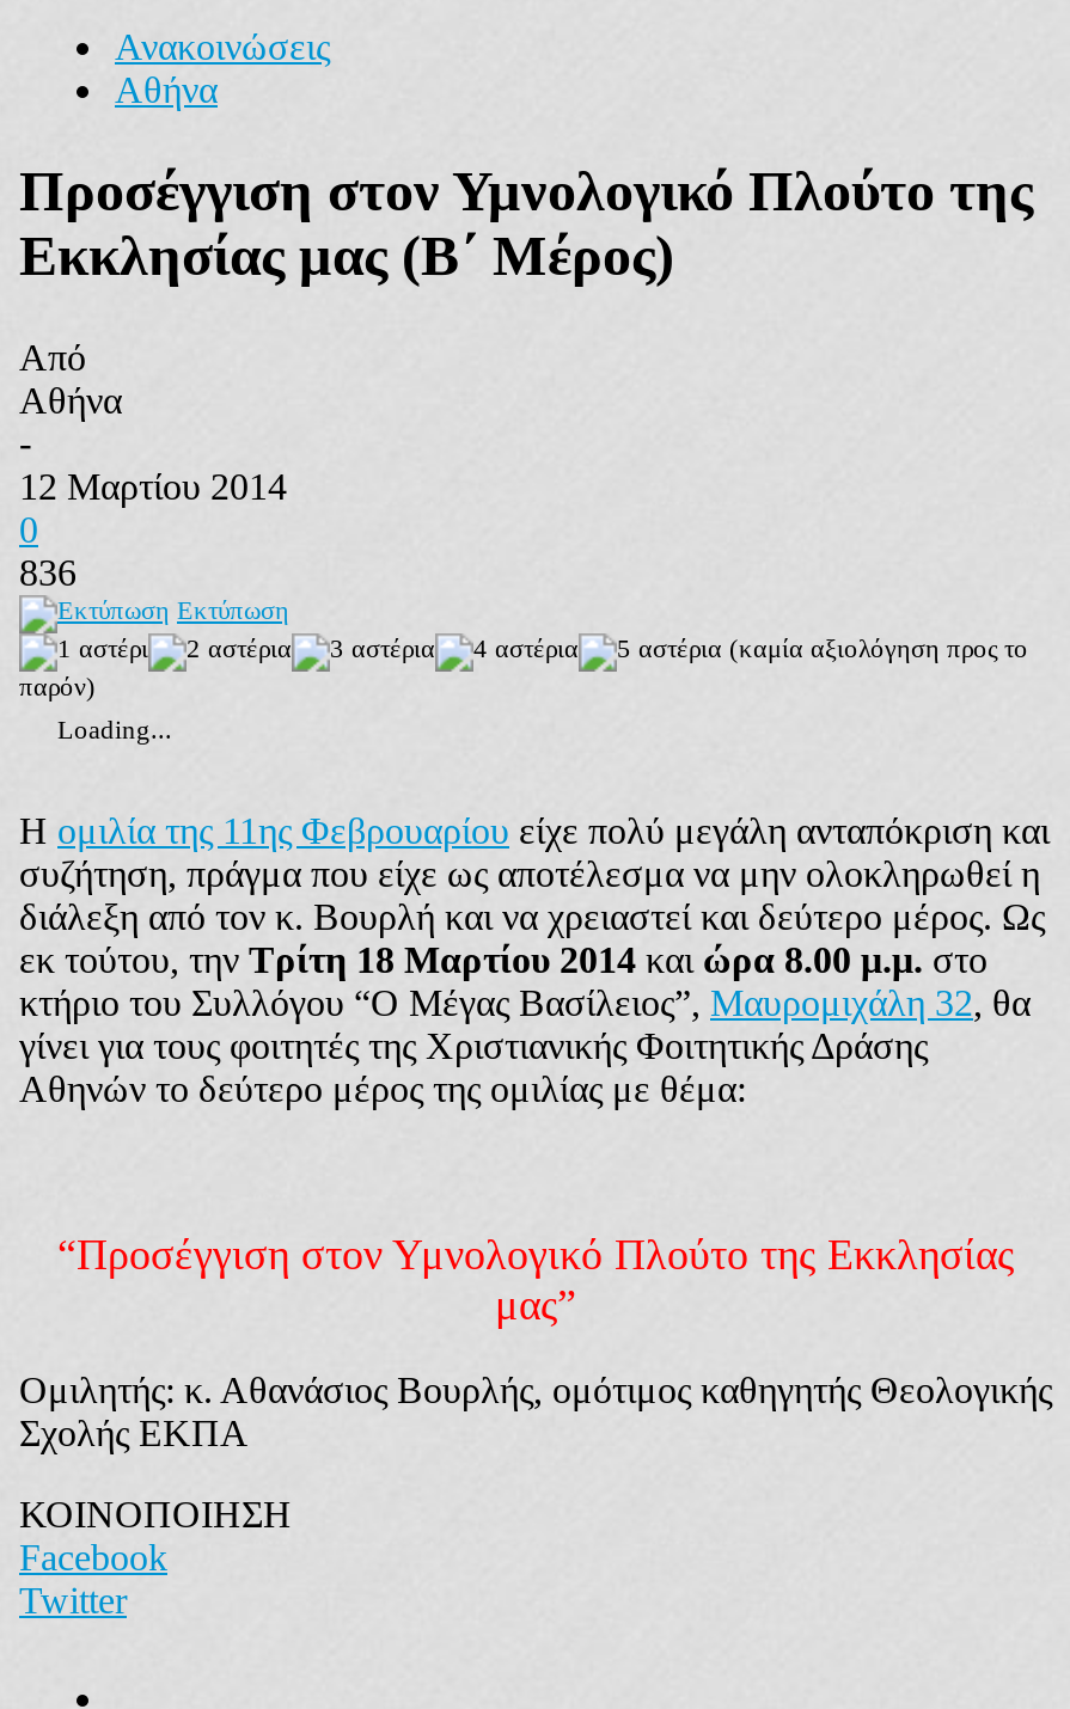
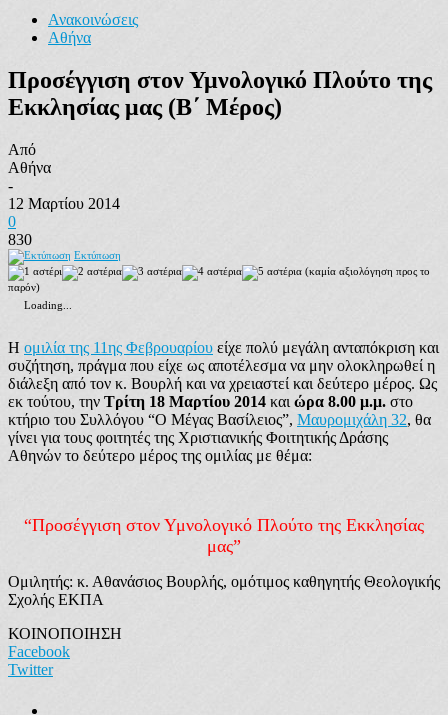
- 836
+ 830
